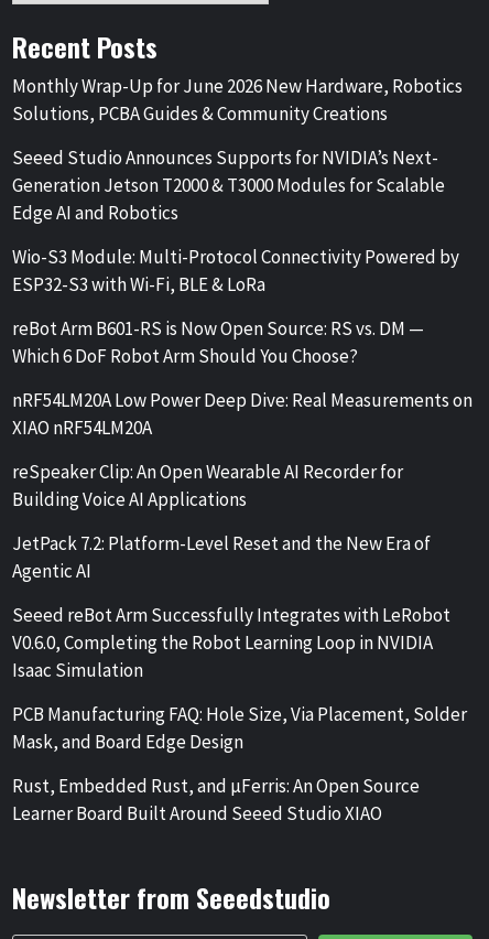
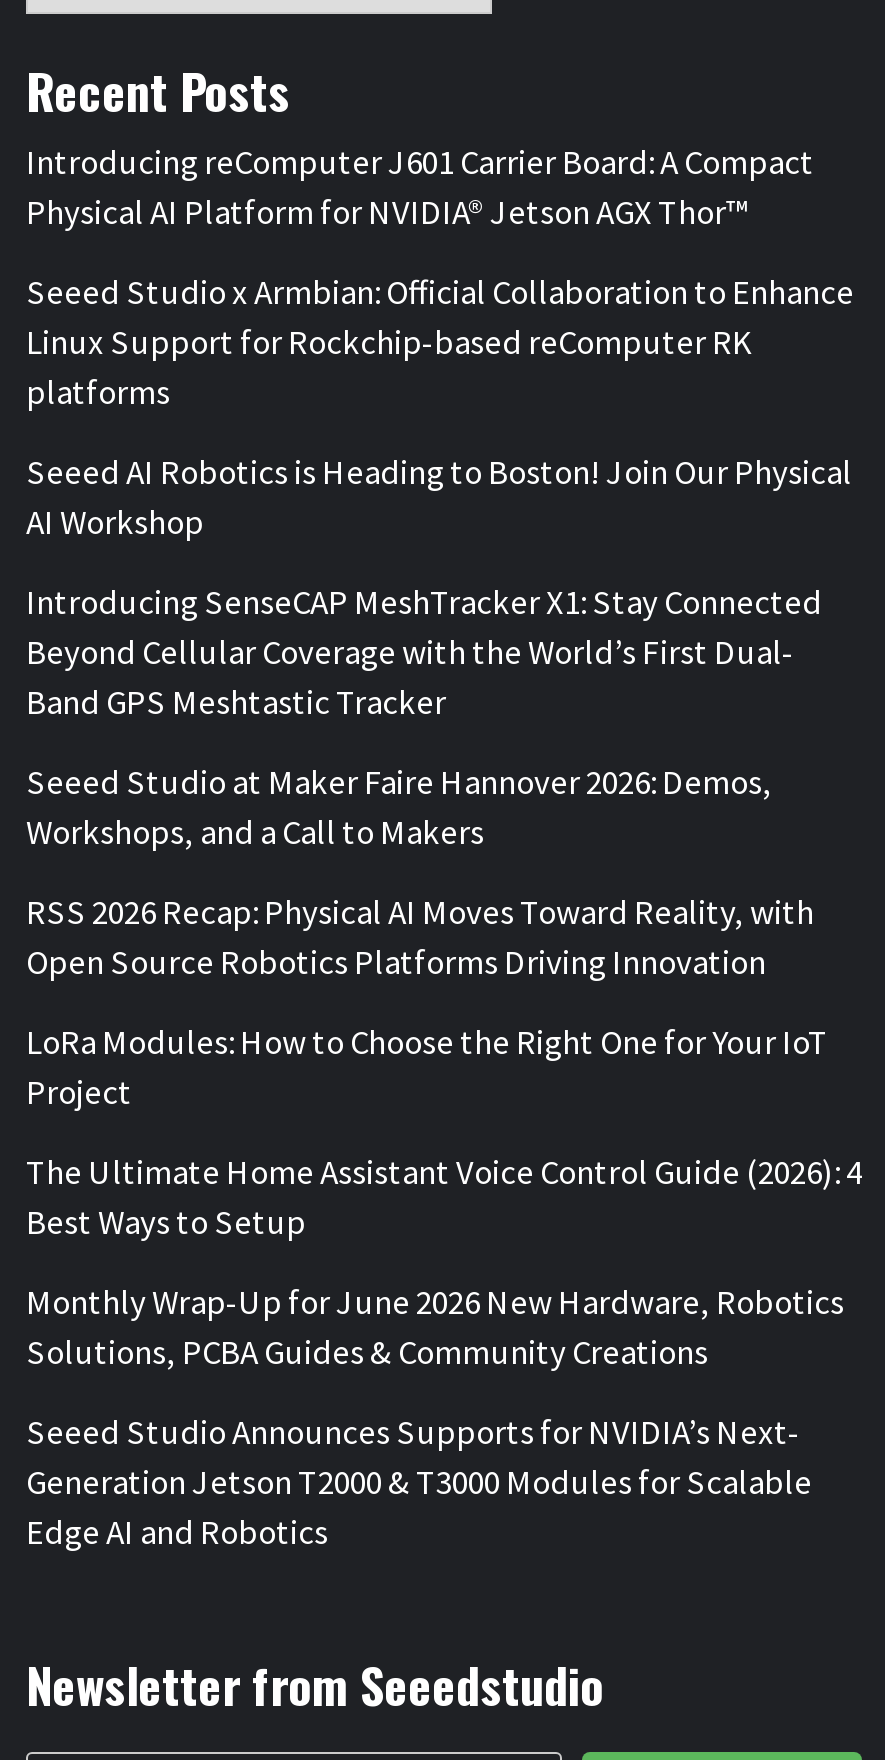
+ Introducing reComputer J601 Carrier Board: A Compact
+ Physical AI Platform for NVIDIA® Jetson AGX Thor™
+ Seeed Studio x Armbian: Official Collaboration to Enhance
+ Linux Support for Rockchip-based reComputer RK
+ platforms
+ Seeed AI Robotics is Heading to Boston! Join Our Physical
+ AI Workshop
+ Introducing SenseCAP MeshTracker X1: Stay Connected
+ Beyond Cellular Coverage with the World’s First Dual-
+ Band GPS Meshtastic Tracker
+ Seeed Studio at Maker Faire Hannover 2026: Demos,
+ Workshops, and a Call to Makers
+ RSS 2026 Recap: Physical AI Moves Toward Reality, with
+ Open Source Robotics Platforms Driving Innovation
+ LoRa Modules: How to Choose the Right One for Your IoT
+ Project
+ The Ultimate Home Assistant Voice Control Guide (2026): 4
+ Best Ways to Setup

moved down: Monthly Wrap-Up for June 2026 New Hardware, Robotics | Solutions, PCBA Guides & Community Creations | Seeed Studio Announces Supports for NVIDIA’s Next- | Generation Jetson T2000 & T3000 Modules for Scalable | Edge AI and Robotics

- Wio-S3 Module: Multi-Protocol Connectivity Powered by
- ESP32-S3 with Wi-Fi, BLE & LoRa
- reBot Arm B601-RS is Now Open Source: RS vs. DM —
- Which 6 DoF Robot Arm Should You Choose?
- nRF54LM20A Low Power Deep Dive: Real Measurements on
- XIAO nRF54LM20A
- reSpeaker Clip: An Open Wearable AI Recorder for
- Building Voice AI Applications
- JetPack 7.2: Platform-Level Reset and the New Era of
- Agentic AI
- Seeed reBot Arm Successfully Integrates with LeRobot
- V0.6.0, Completing the Robot Learning Loop in NVIDIA
- Isaac Simulation
- PCB Manufacturing FAQ: Hole Size, Via Placement, Solder
- Mask, and Board Edge Design
- Rust, Embedded Rust, and µFerris: An Open Source
- Learner Board Built Around Seeed Studio XIAO
